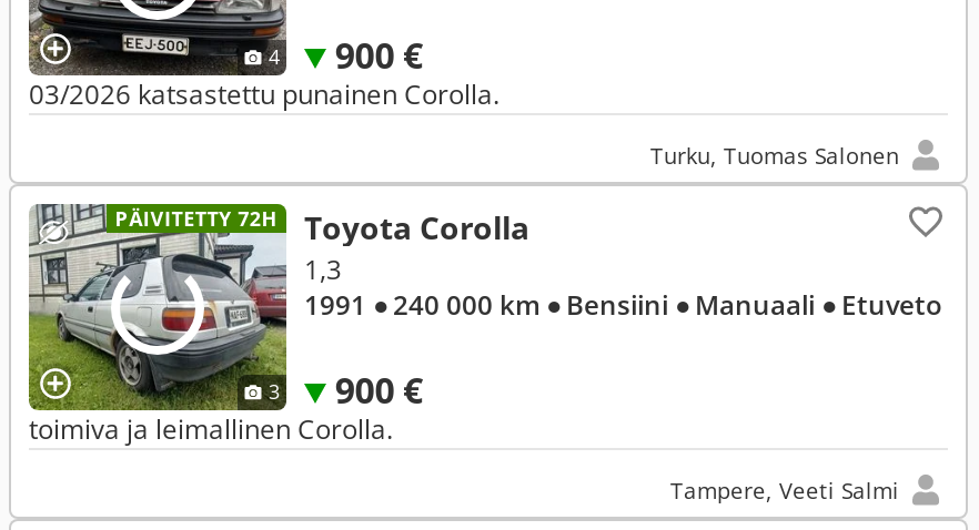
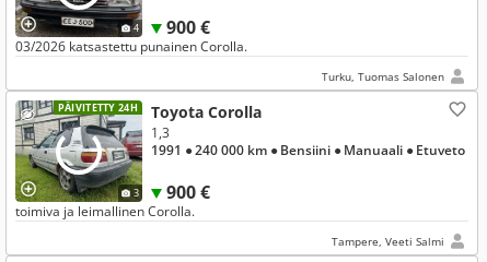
- PÄIVITETTY 72H Toyota Corolla
+ PÄIVITETTY 24H Toyota Corolla
